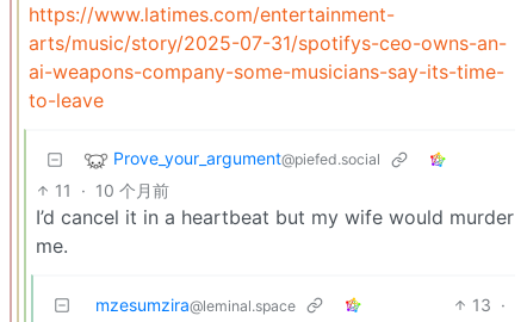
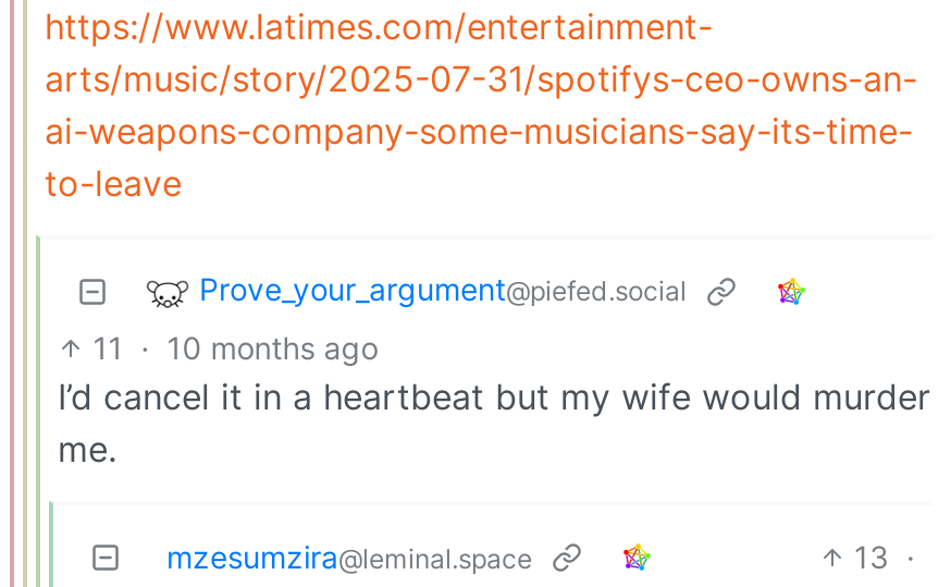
- 11 · 10 个月前
+ 11 · 10 months ago
